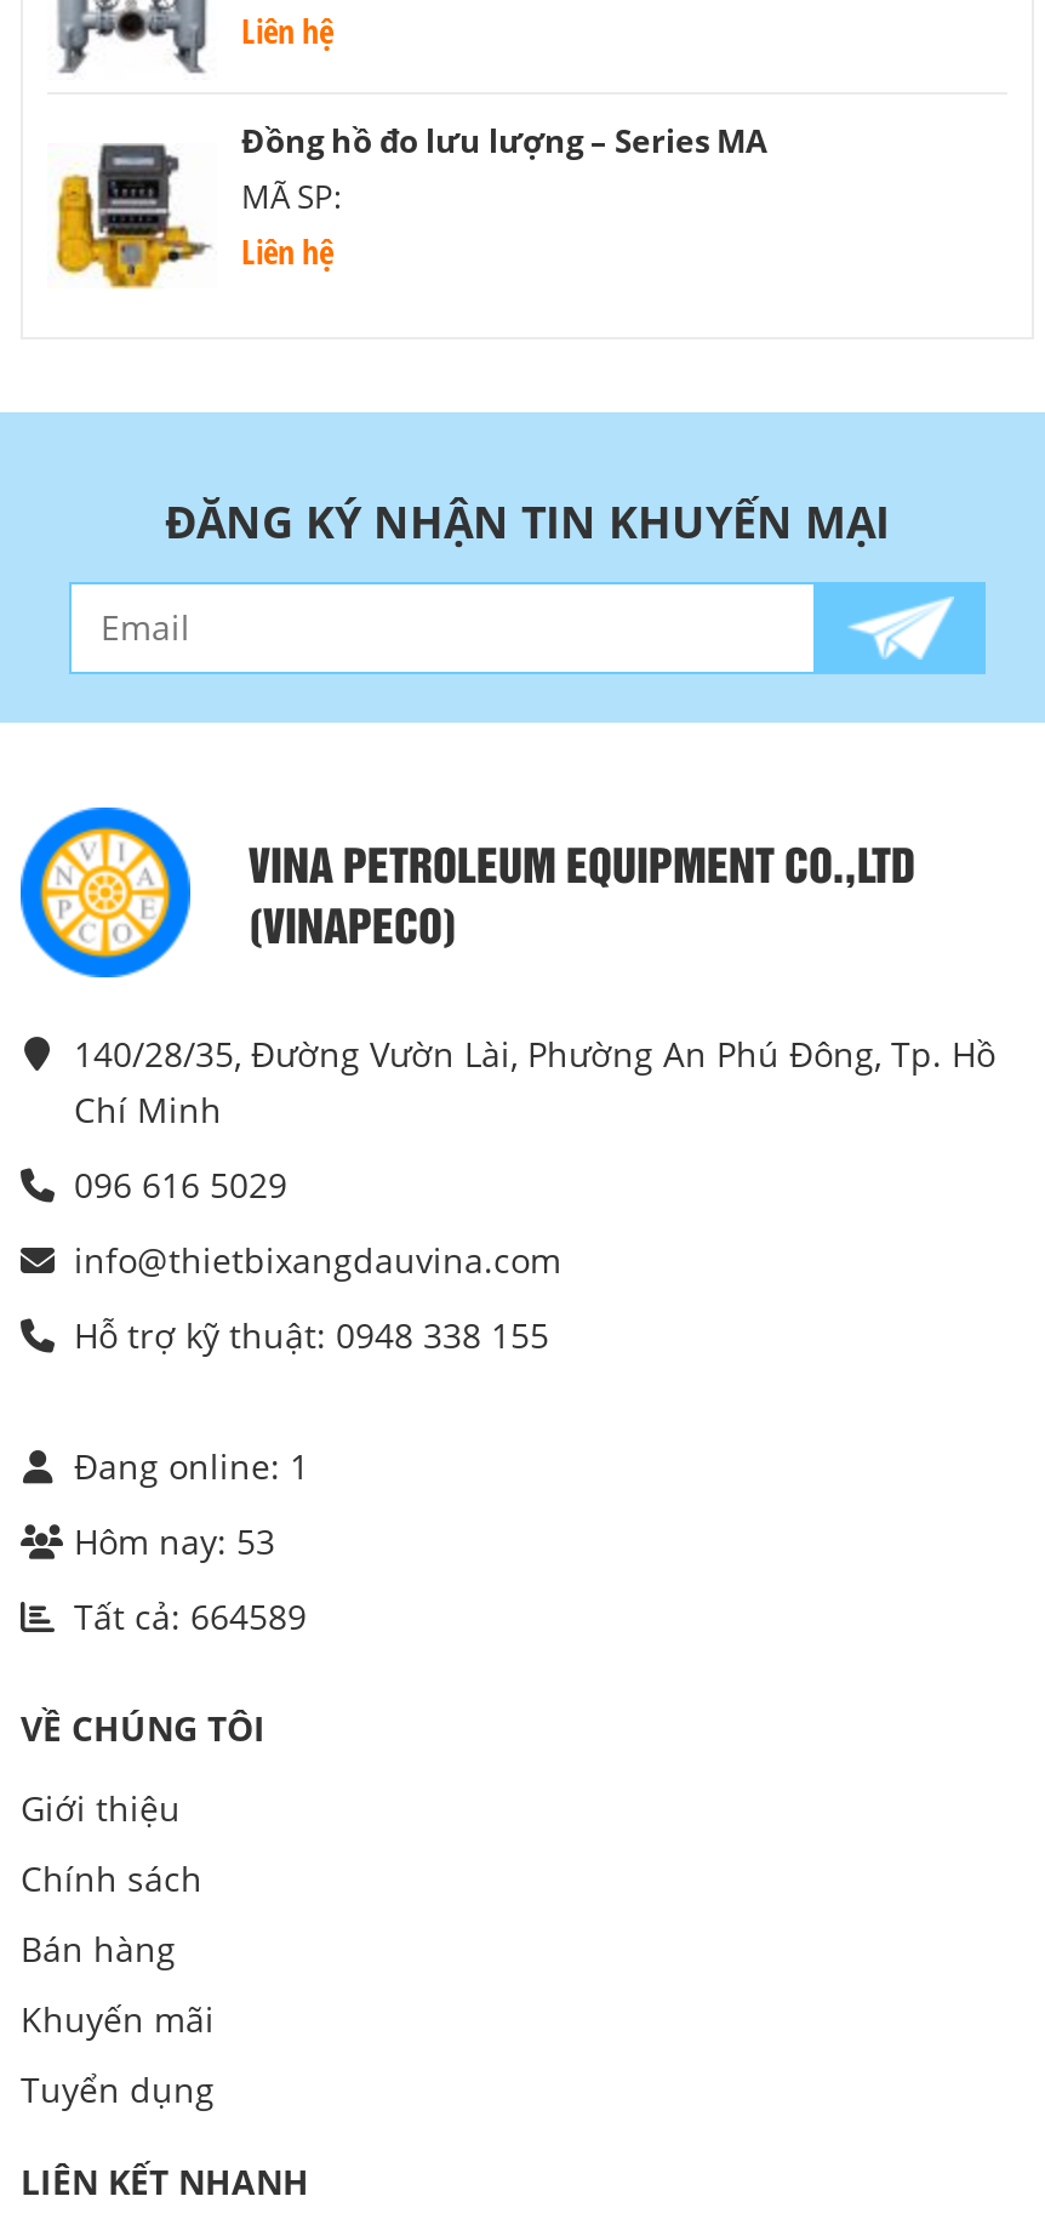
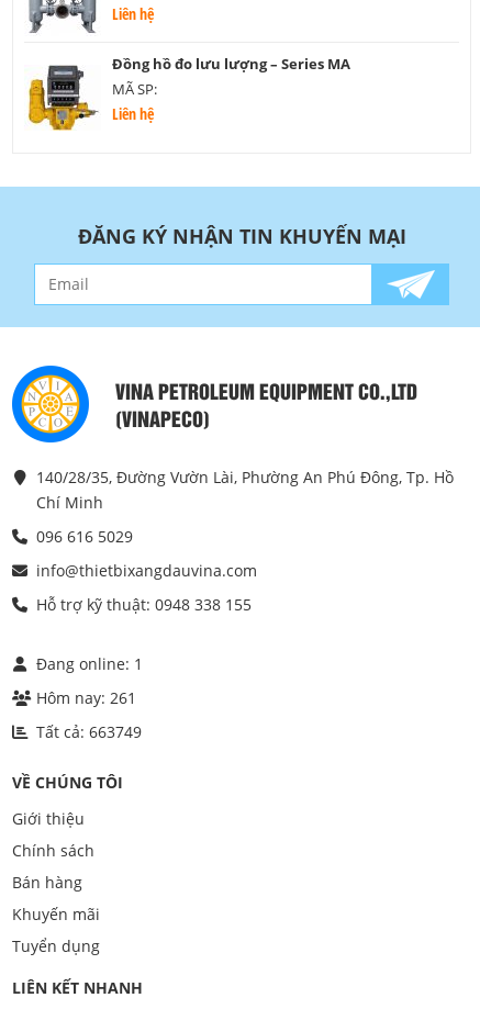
- Hôm nay: 53
+ Hôm nay: 261

- Tất cả: 664589
+ Tất cả: 663749
